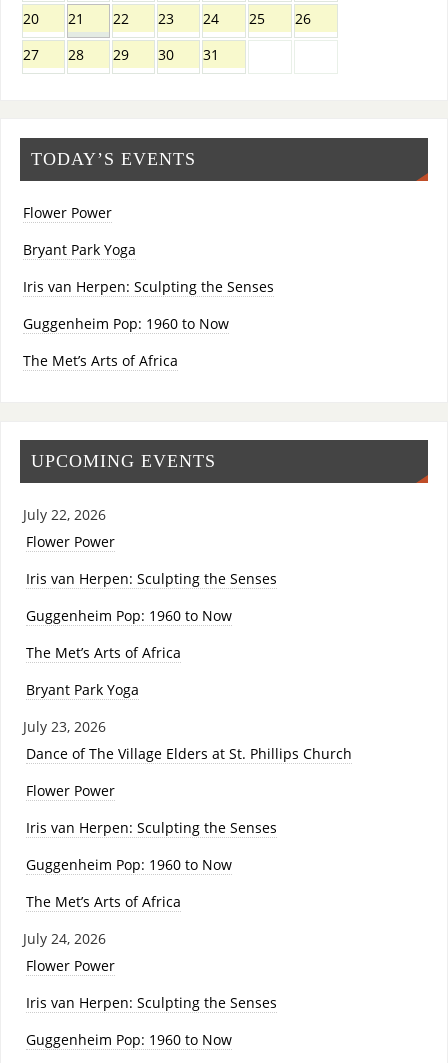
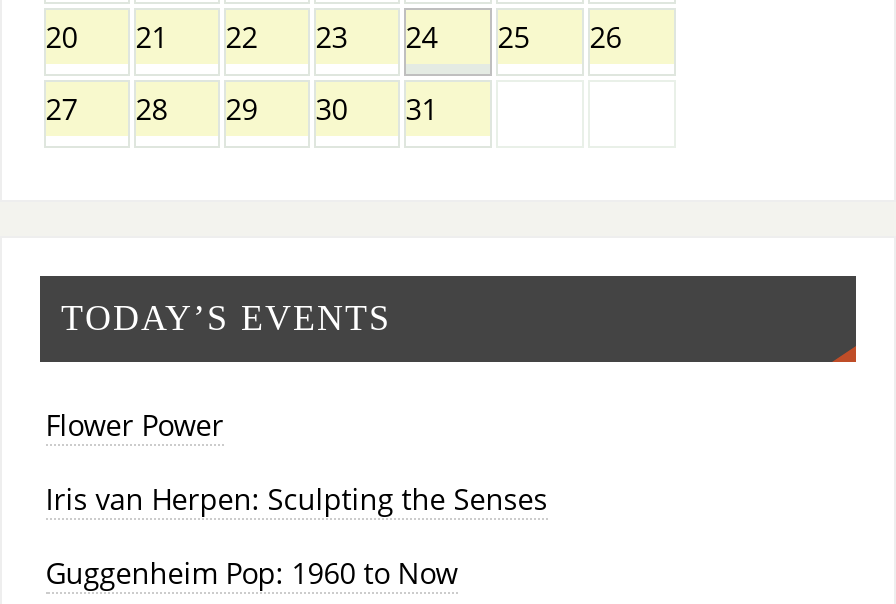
- Bryant Park Yoga
- Iris van Herpen: Sculpting the Senses
- Guggenheim Pop: 1960 to Now
- The Met’s Arts of Africa

- UPCOMING EVENTS
- July 22, 2026
- Flower Power
- Iris van Herpen: Sculpting the Senses
- Guggenheim Pop: 1960 to Now
- The Met’s Arts of Africa
- Bryant Park Yoga
- July 23, 2026
- Dance of The Village Elders at St. Phillips Church
- Flower Power
- Iris van Herpen: Sculpting the Senses
- Guggenheim Pop: 1960 to Now
- The Met’s Arts of Africa
- July 24, 2026
- Flower Power
